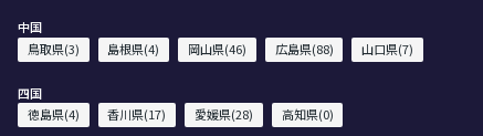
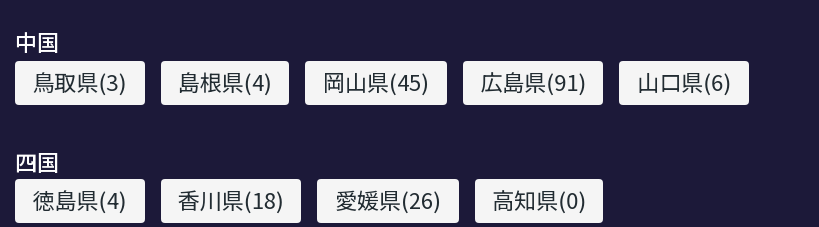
- 岡山県(46)
+ 岡山県(45)

- 広島県(88)
+ 広島県(91)

- 山口県(7)
+ 山口県(6)

- 香川県(17)
+ 香川県(18)

- 愛媛県(28)
+ 愛媛県(26)
